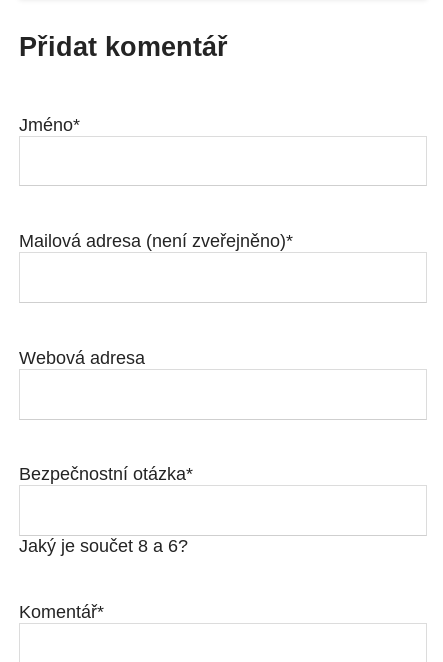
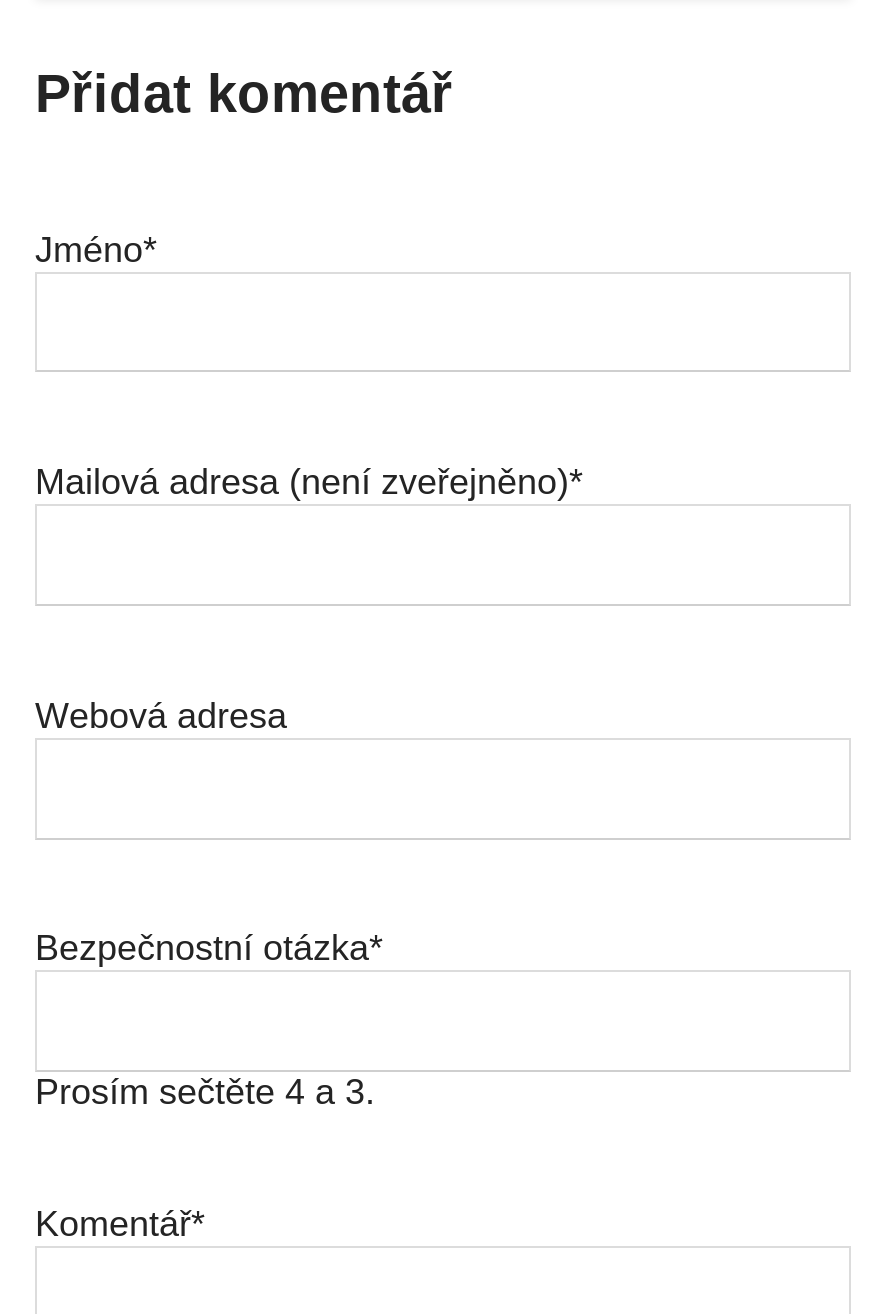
- Jaký je součet 8 a 6?
+ Prosím sečtěte 4 a 3.
